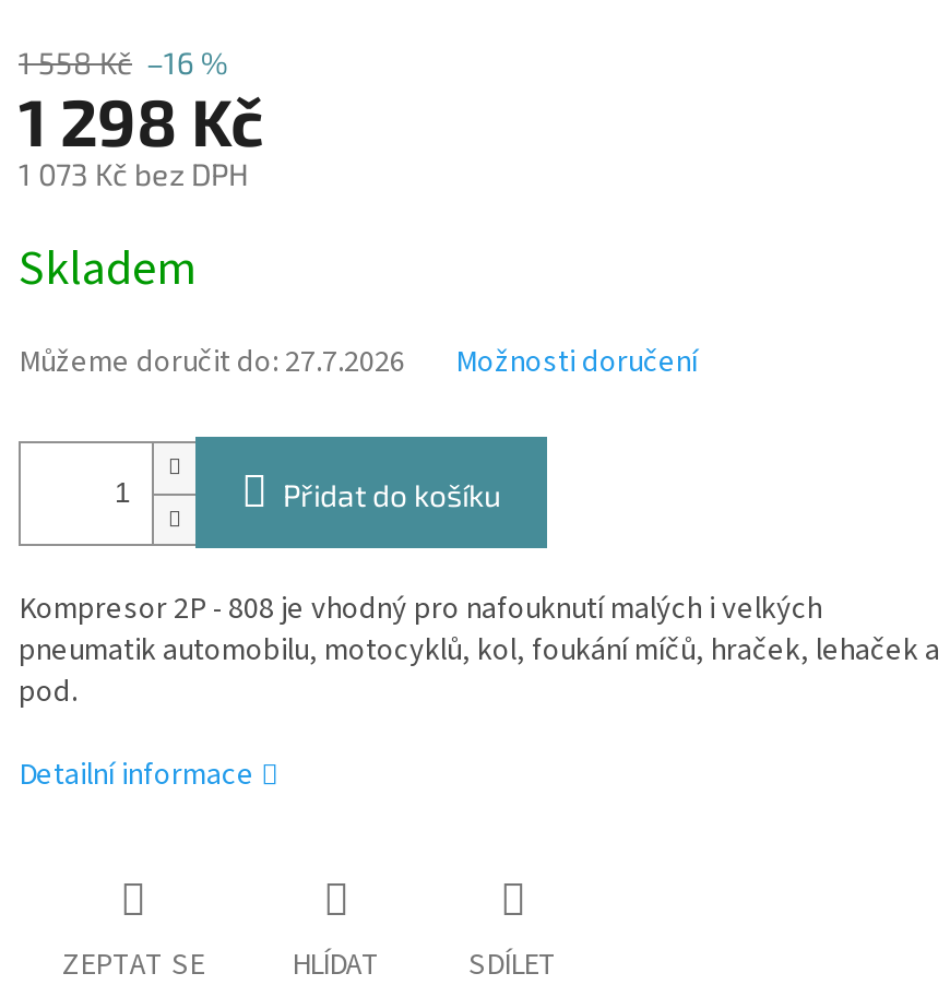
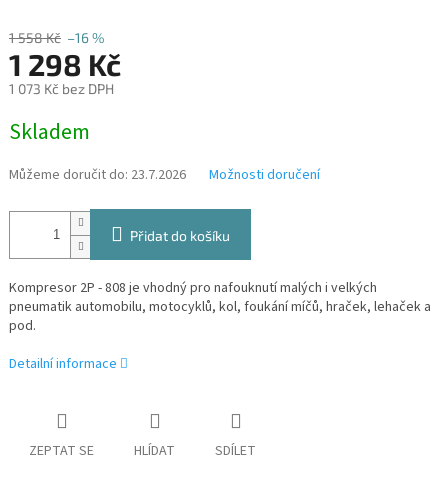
- Můžeme doručit do: 27.7.2026
+ Můžeme doručit do: 23.7.2026
